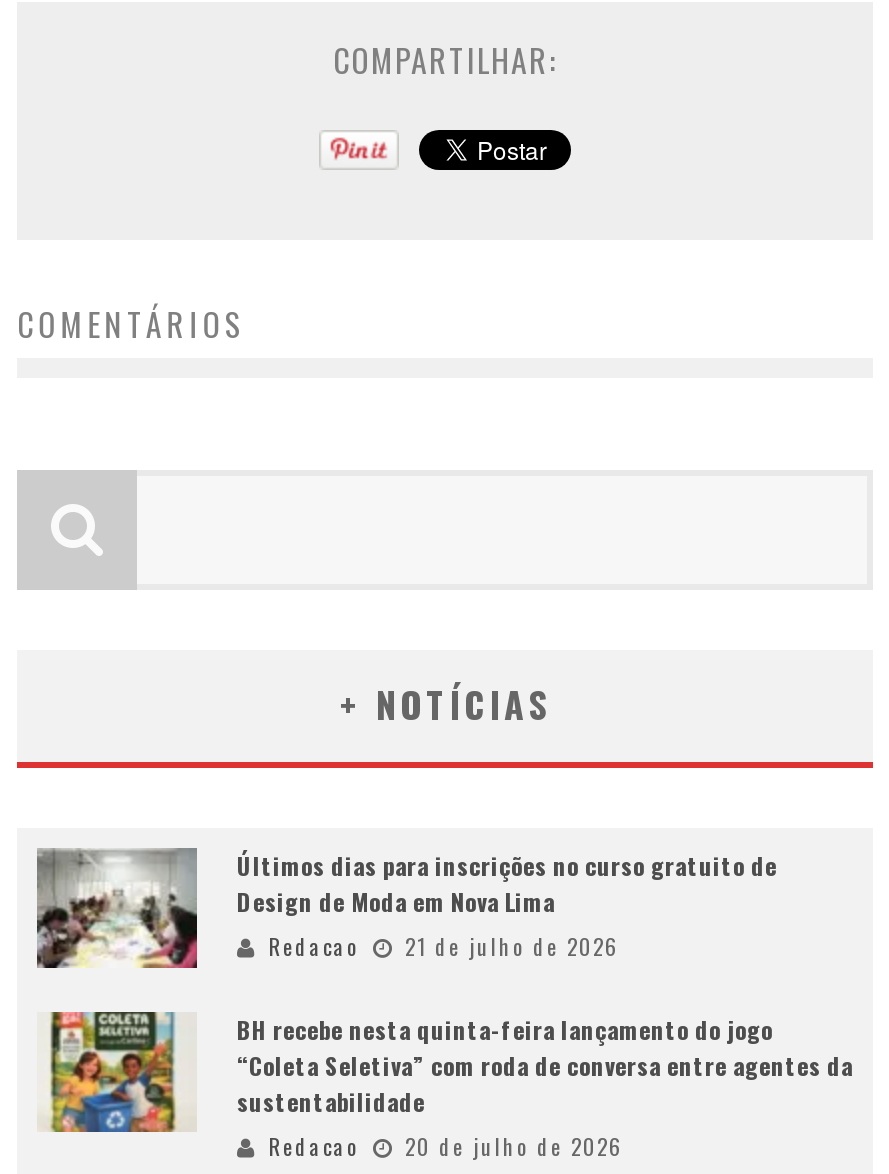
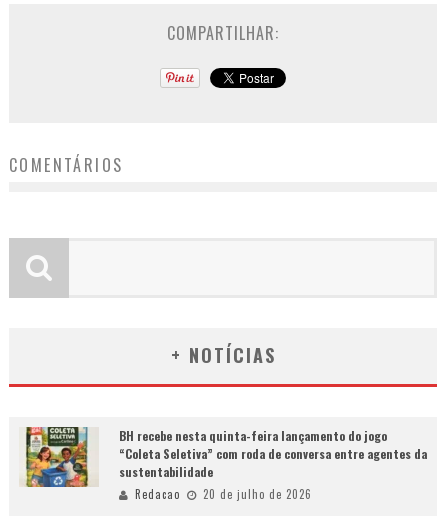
- [image]
- Últimos dias para inscrições no curso gratuito de
- Design de Moda em Nova Lima
- Redacao
- 21 de julho de 2026
